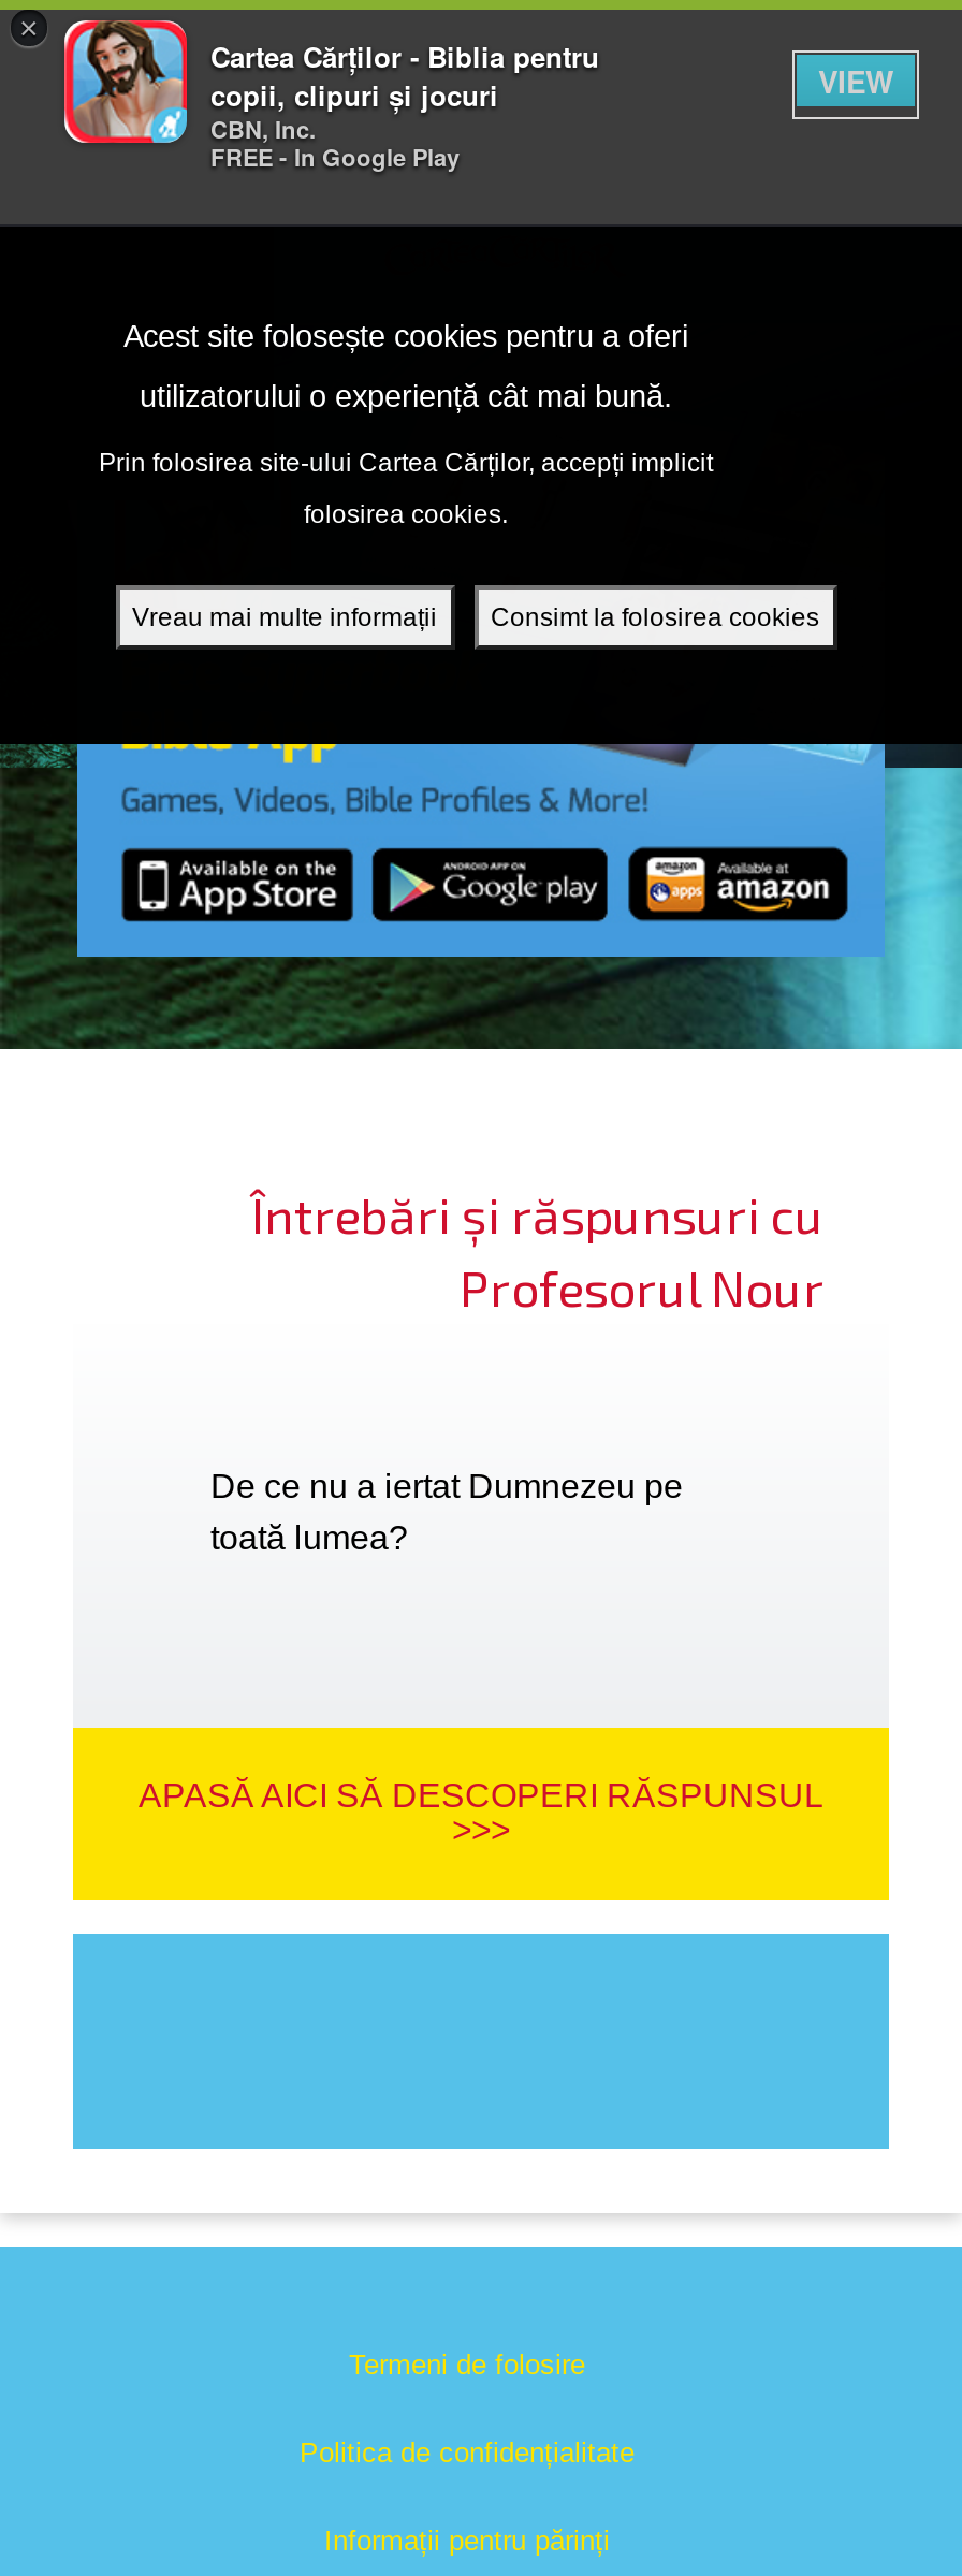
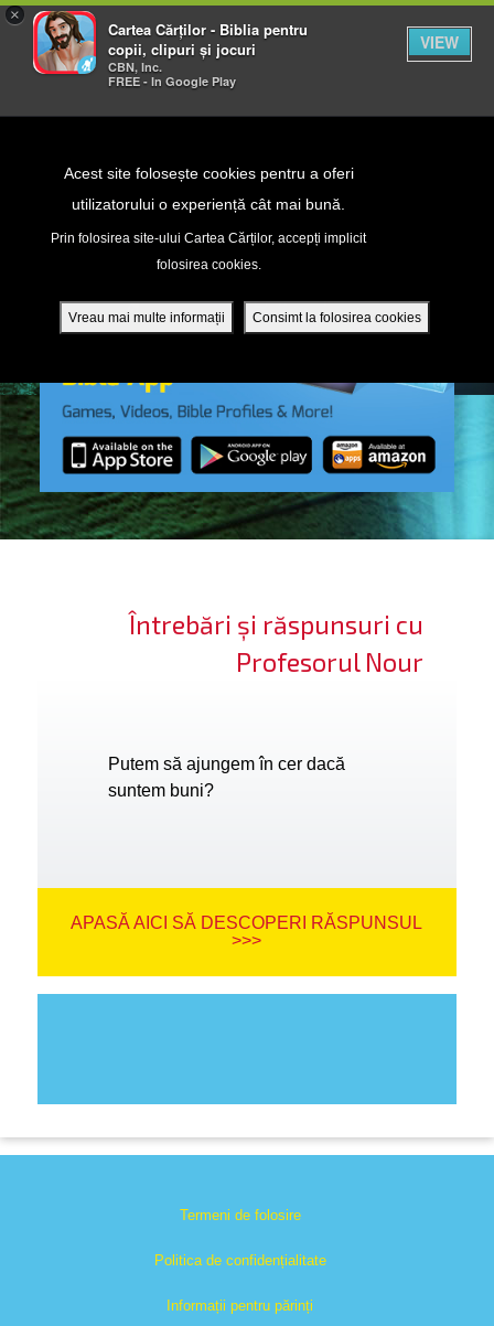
- De ce nu a iertat Dumnezeu pe
- toată lumea?
+ Putem să ajungem în cer dacă
+ suntem buni?
